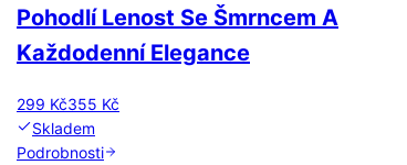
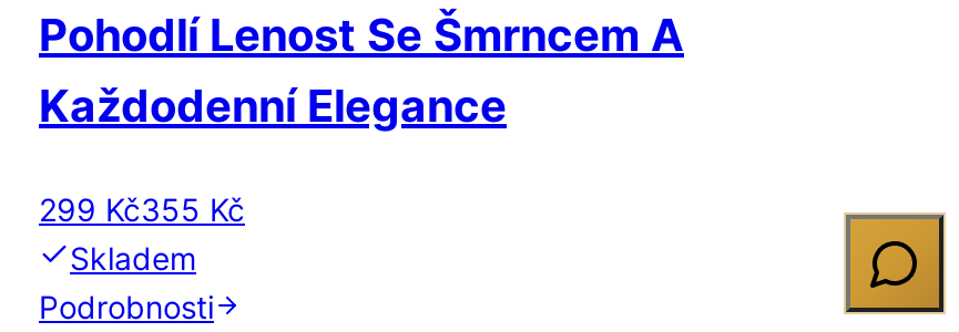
+ [image]
